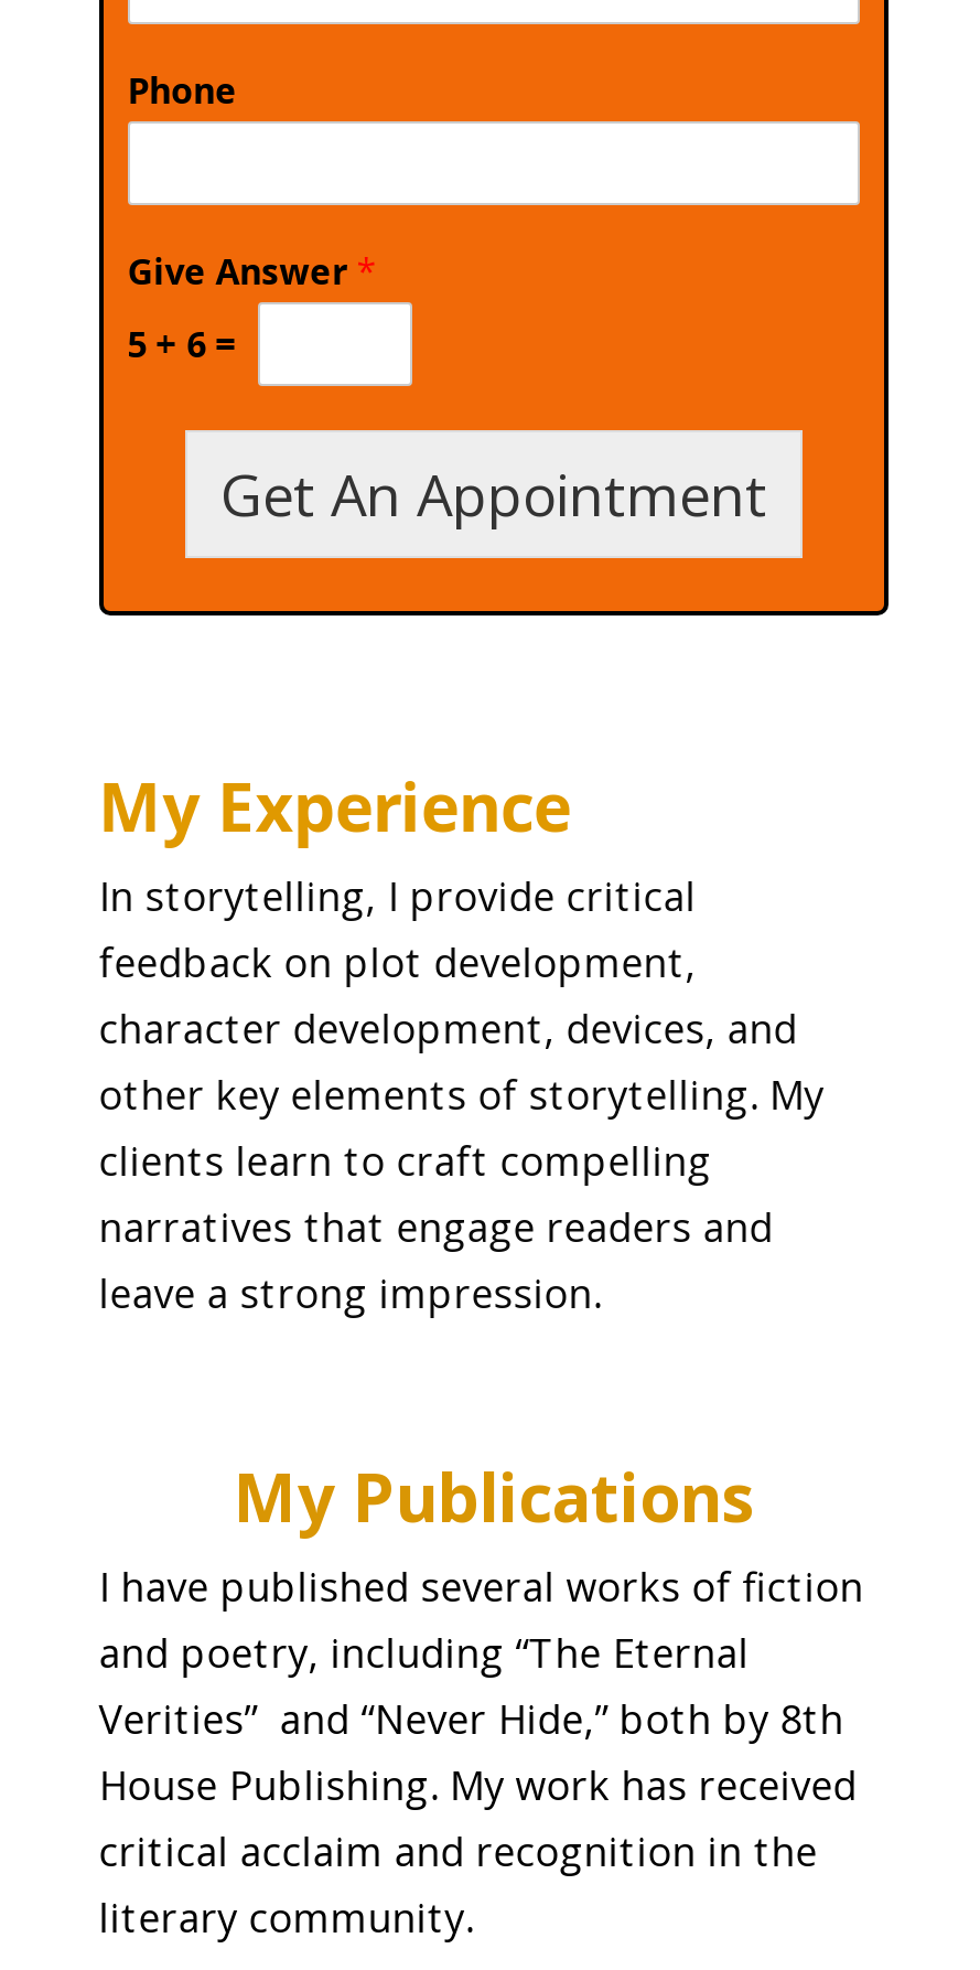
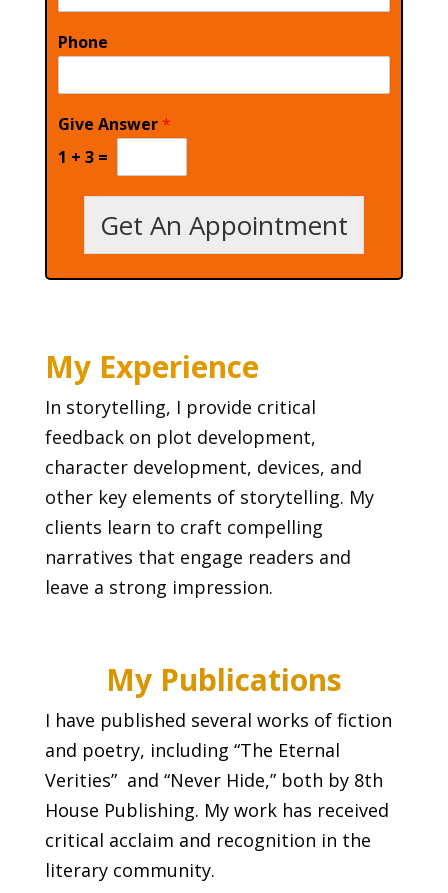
- 5 + 6 =
+ 1 + 3 =
